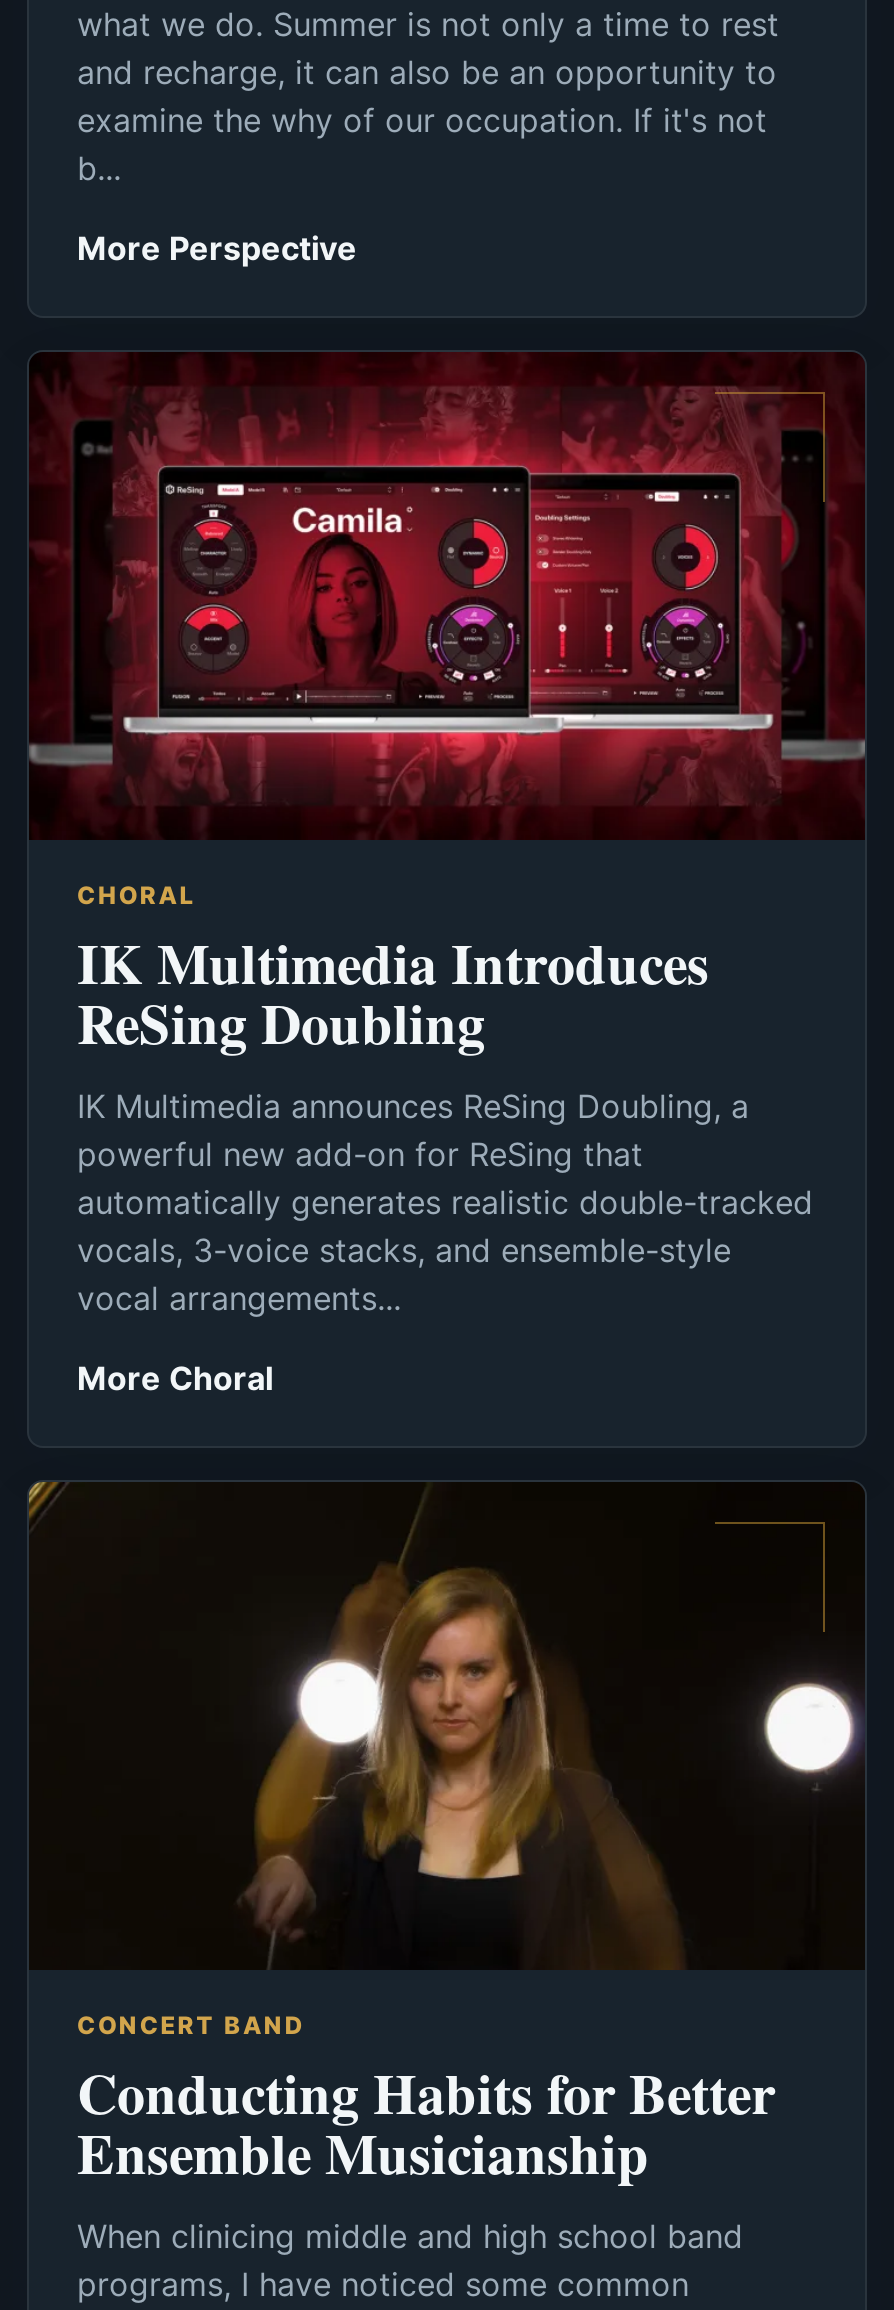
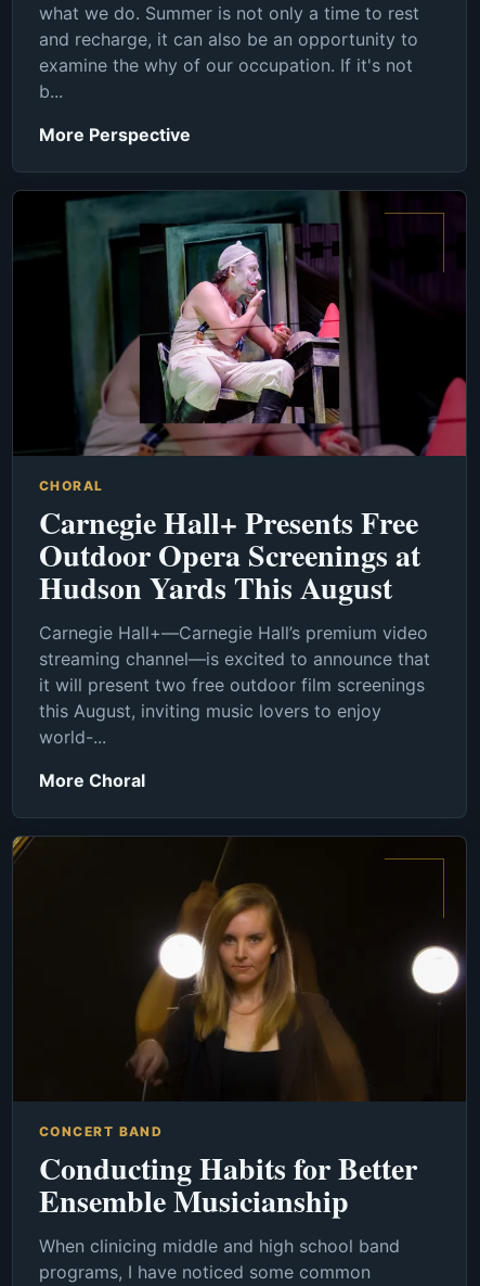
- [image]
+ [image]

- IK Multimedia Introduces
- ReSing Doubling
- IK Multimedia announces ReSing Doubling, a
- powerful new add-on for ReSing that
- automatically generates realistic double-tracked
- vocals, 3-voice stacks, and ensemble-style
- vocal arrangements...
+ Carnegie Hall+ Presents Free
+ Outdoor Opera Screenings at
+ Hudson Yards This August
+ Carnegie Hall+—Carnegie Hall’s premium video
+ streaming channel—is excited to announce that
+ it will present two free outdoor film screenings
+ this August, inviting music lovers to enjoy
+ world-...
